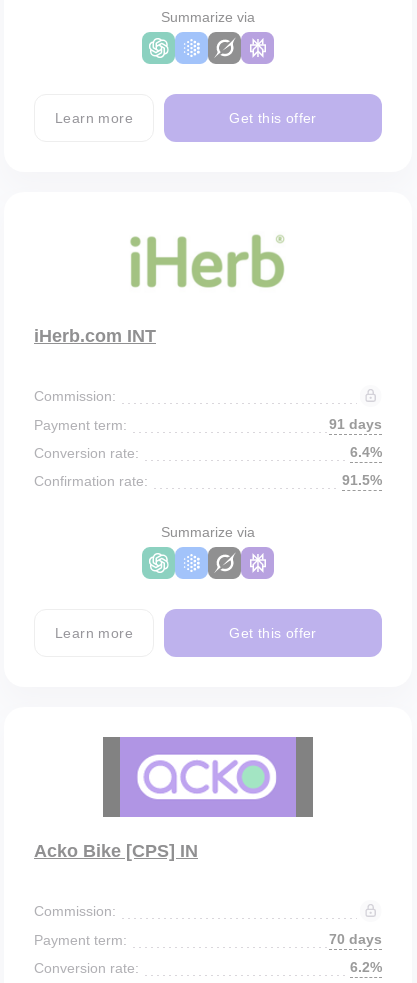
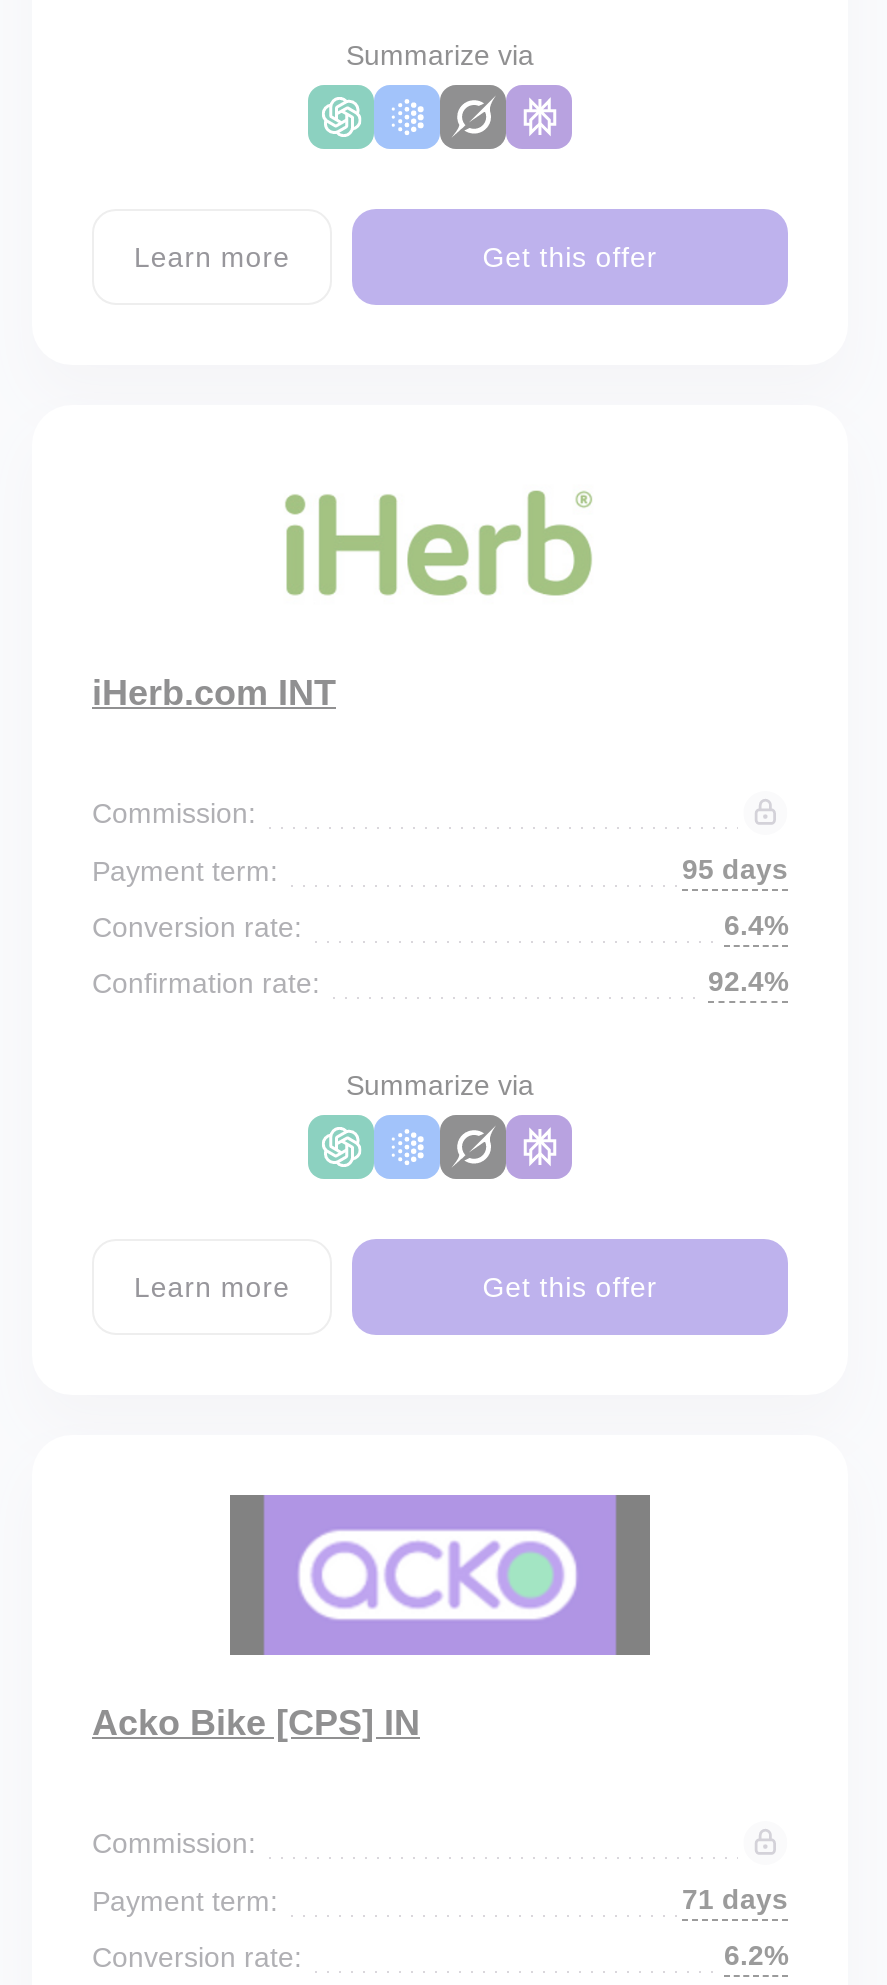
- 91 days
+ 95 days

- 91.5%
+ 92.4%

- 70 days
+ 71 days
